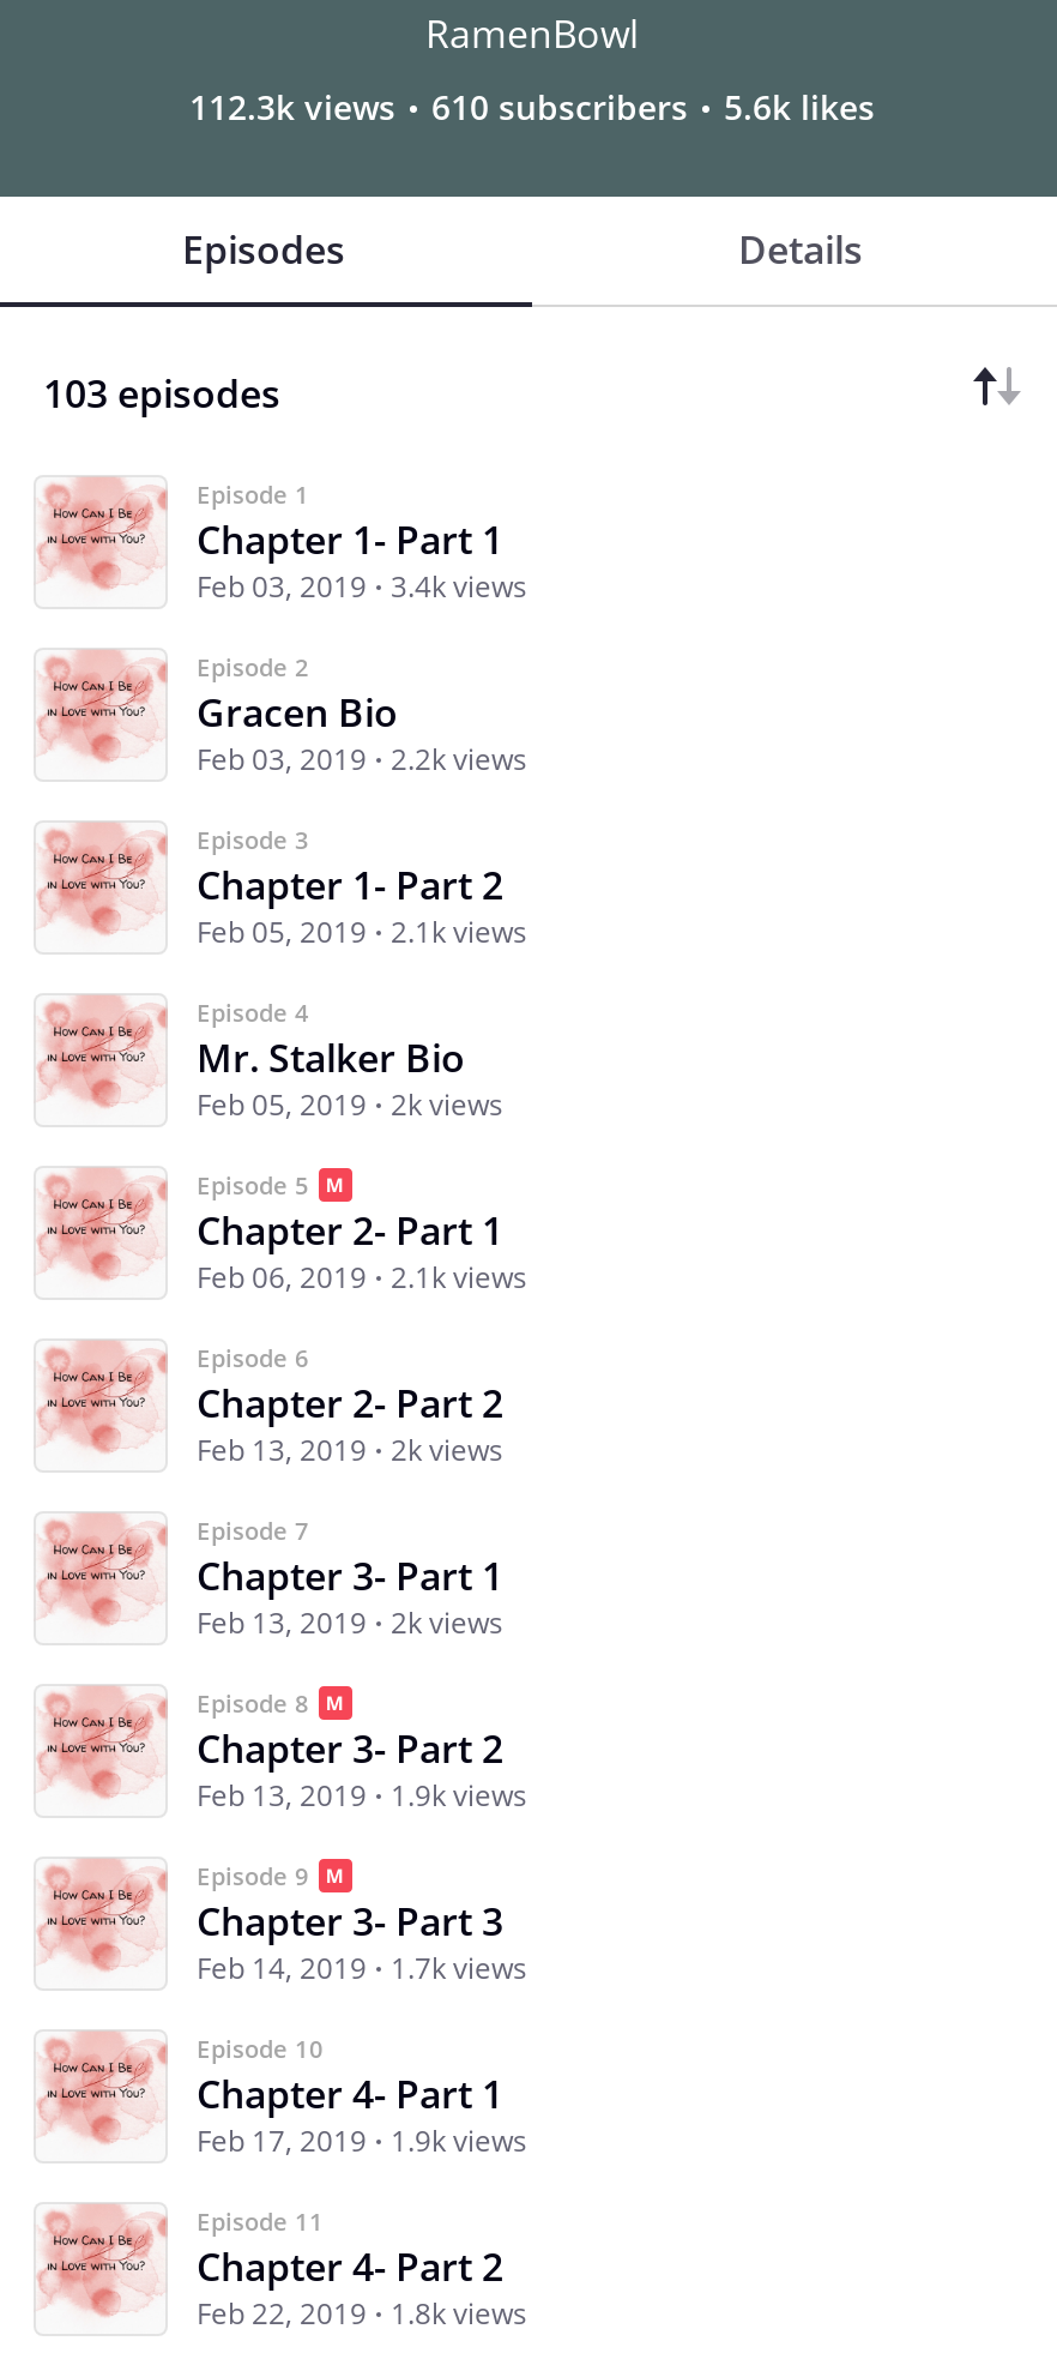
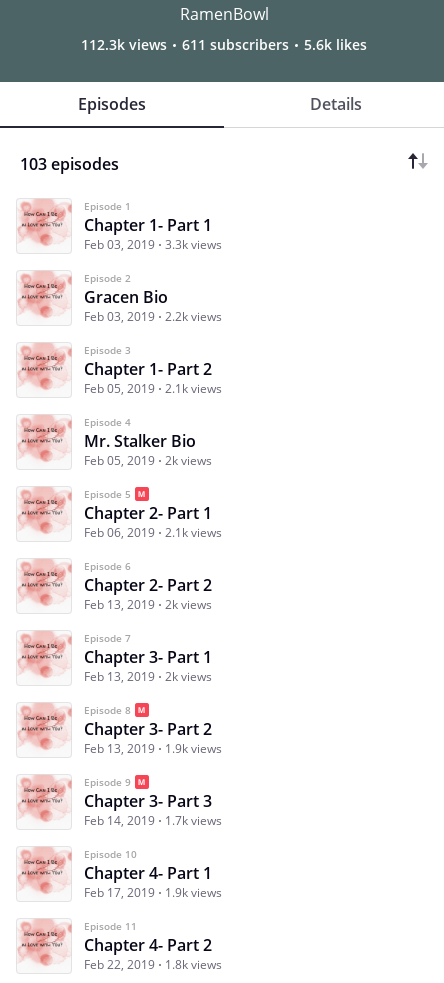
- 112.3k views 610 subscribers 5.6k likes
+ 112.3k views 611 subscribers 5.6k likes

- Feb 03, 2019 3.4k views
+ Feb 03, 2019 3.3k views
